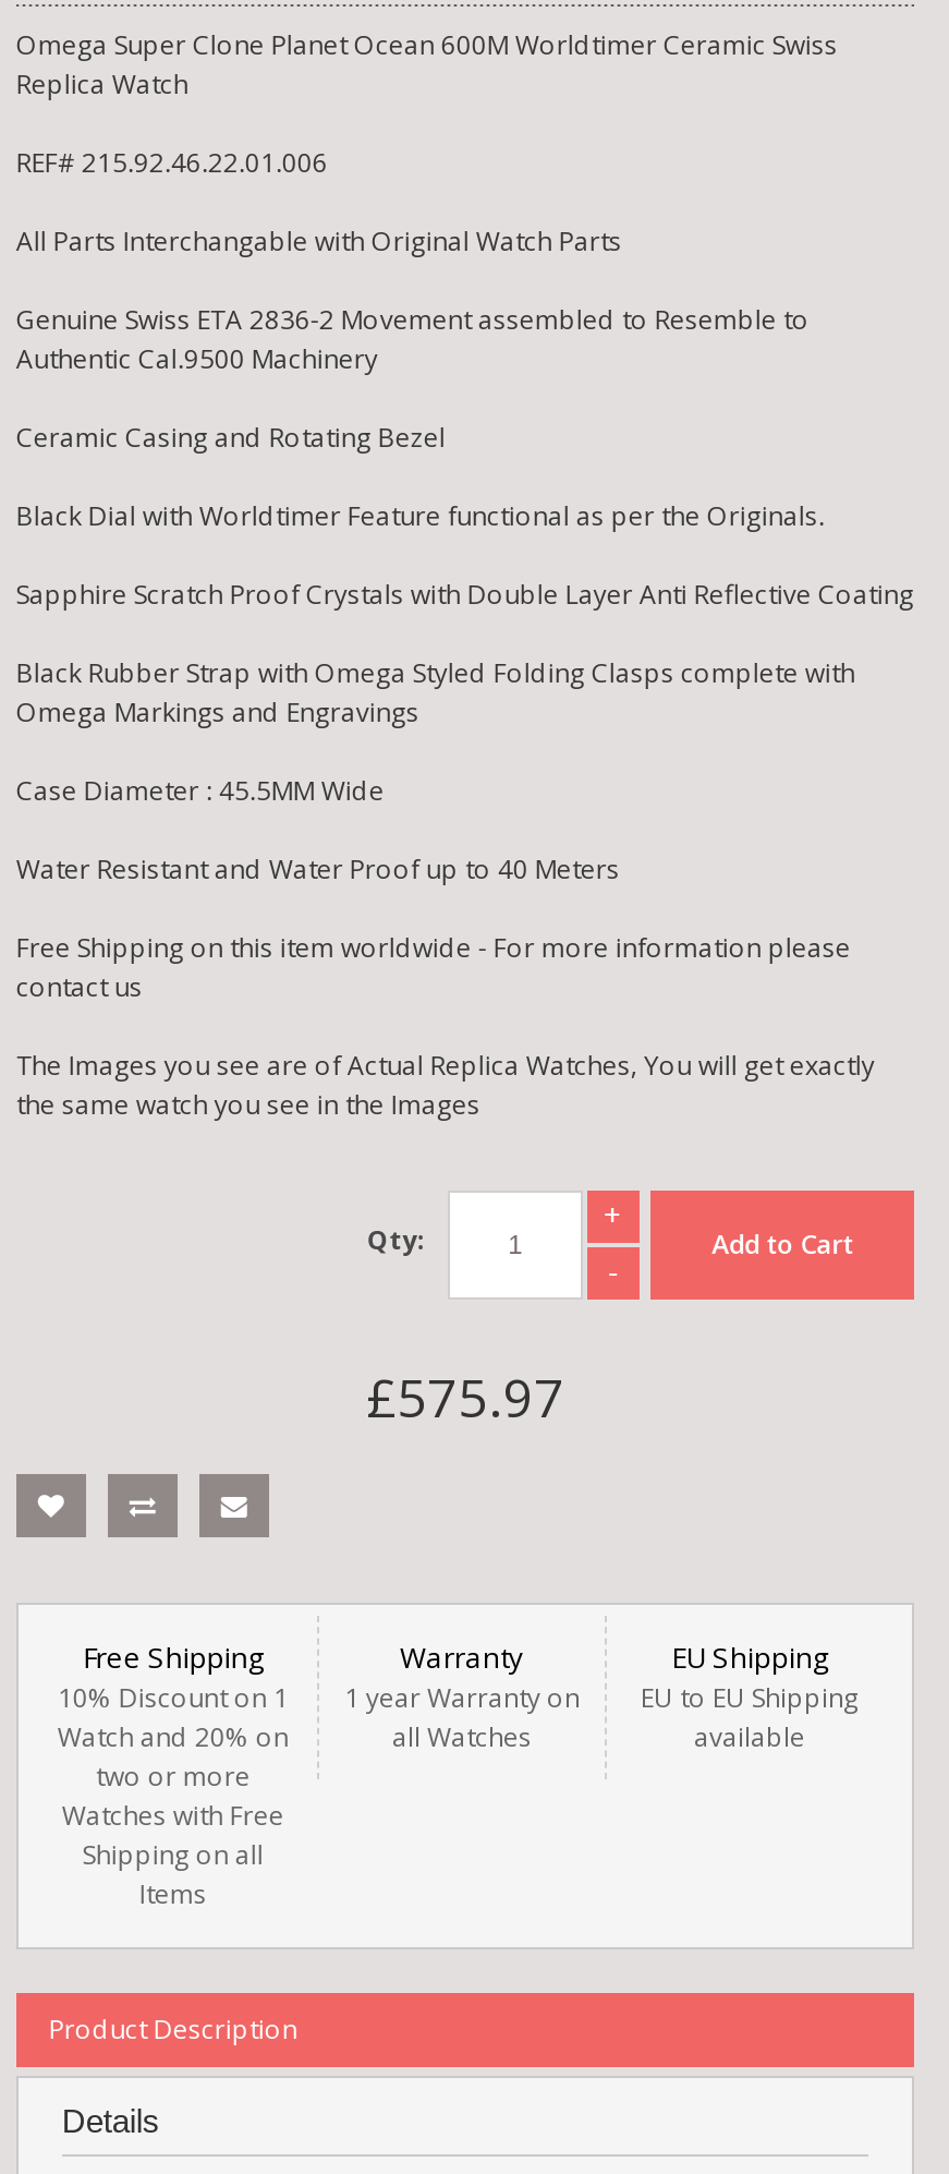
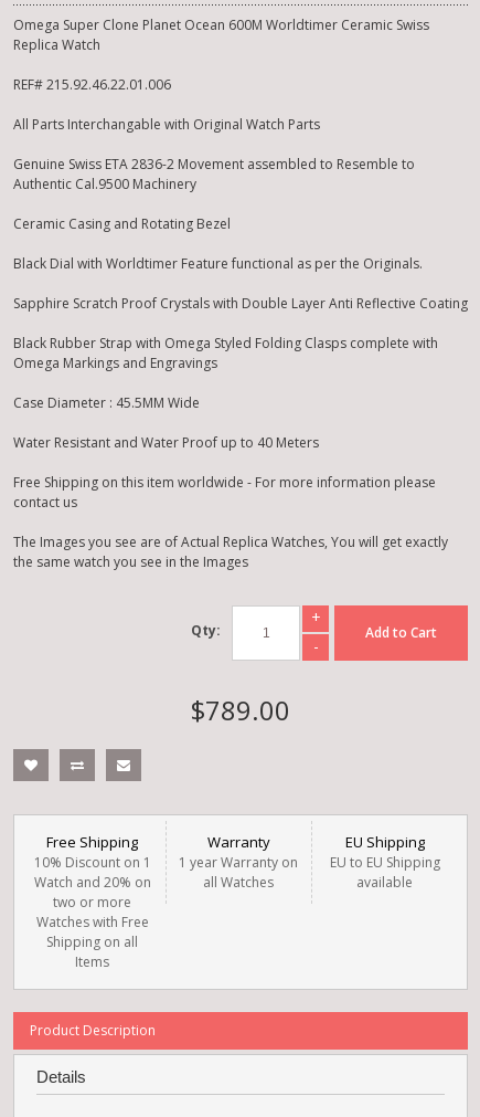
- £575.97
+ $789.00
